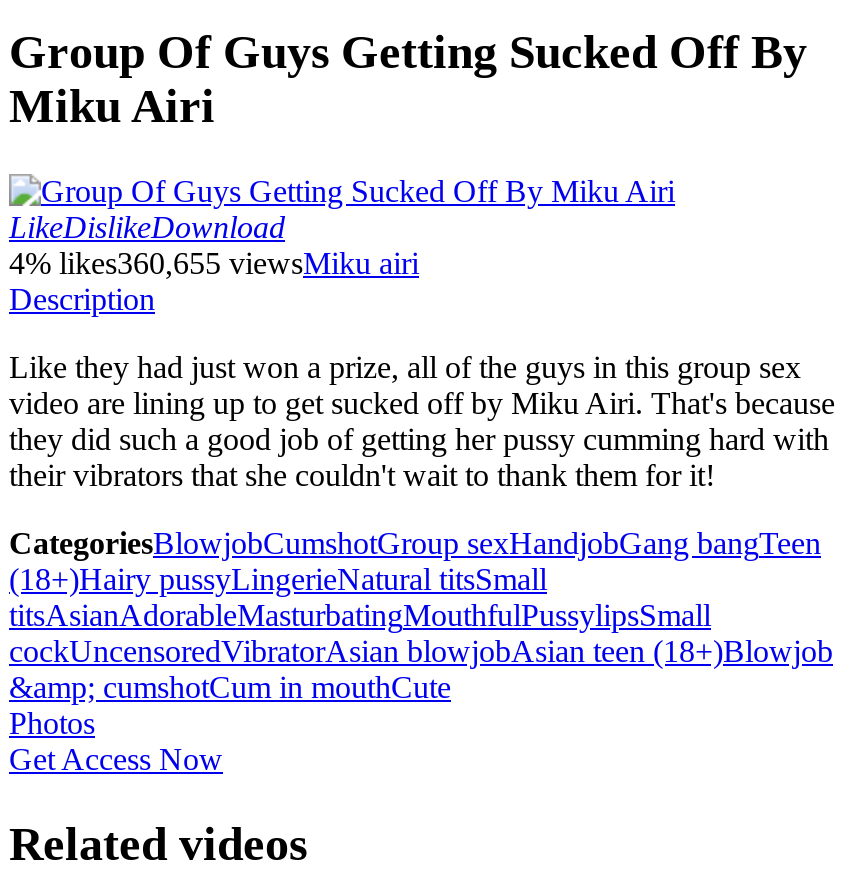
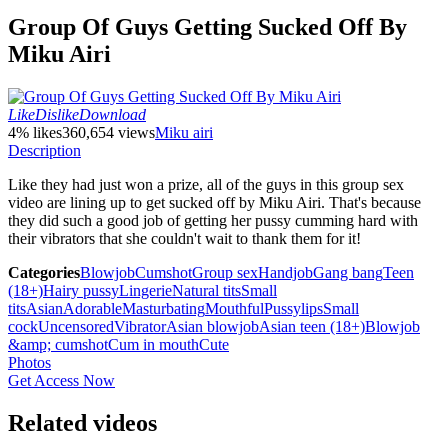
- 4% likes360,655 viewsMiku airi
+ 4% likes360,654 viewsMiku airi
